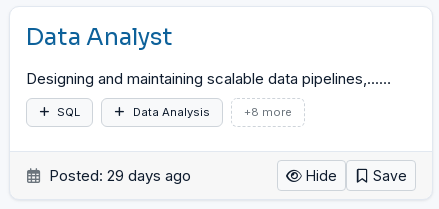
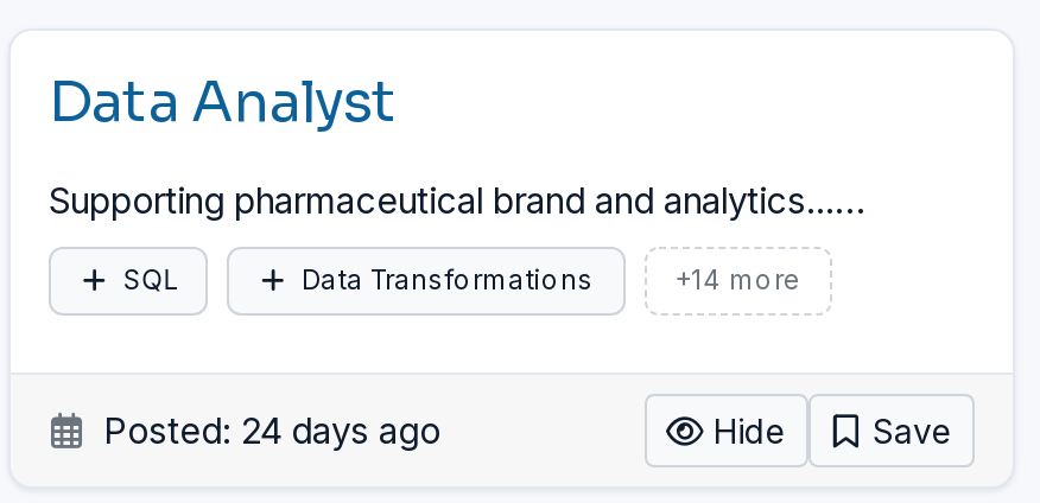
- Designing and maintaining scalable data pipelines,...…
+ Supporting pharmaceutical brand and analytics...…

- Data Analysis
+ Data Transformations

- +8 more
+ +14 more

- Posted: 29 days ago
+ Posted: 24 days ago
